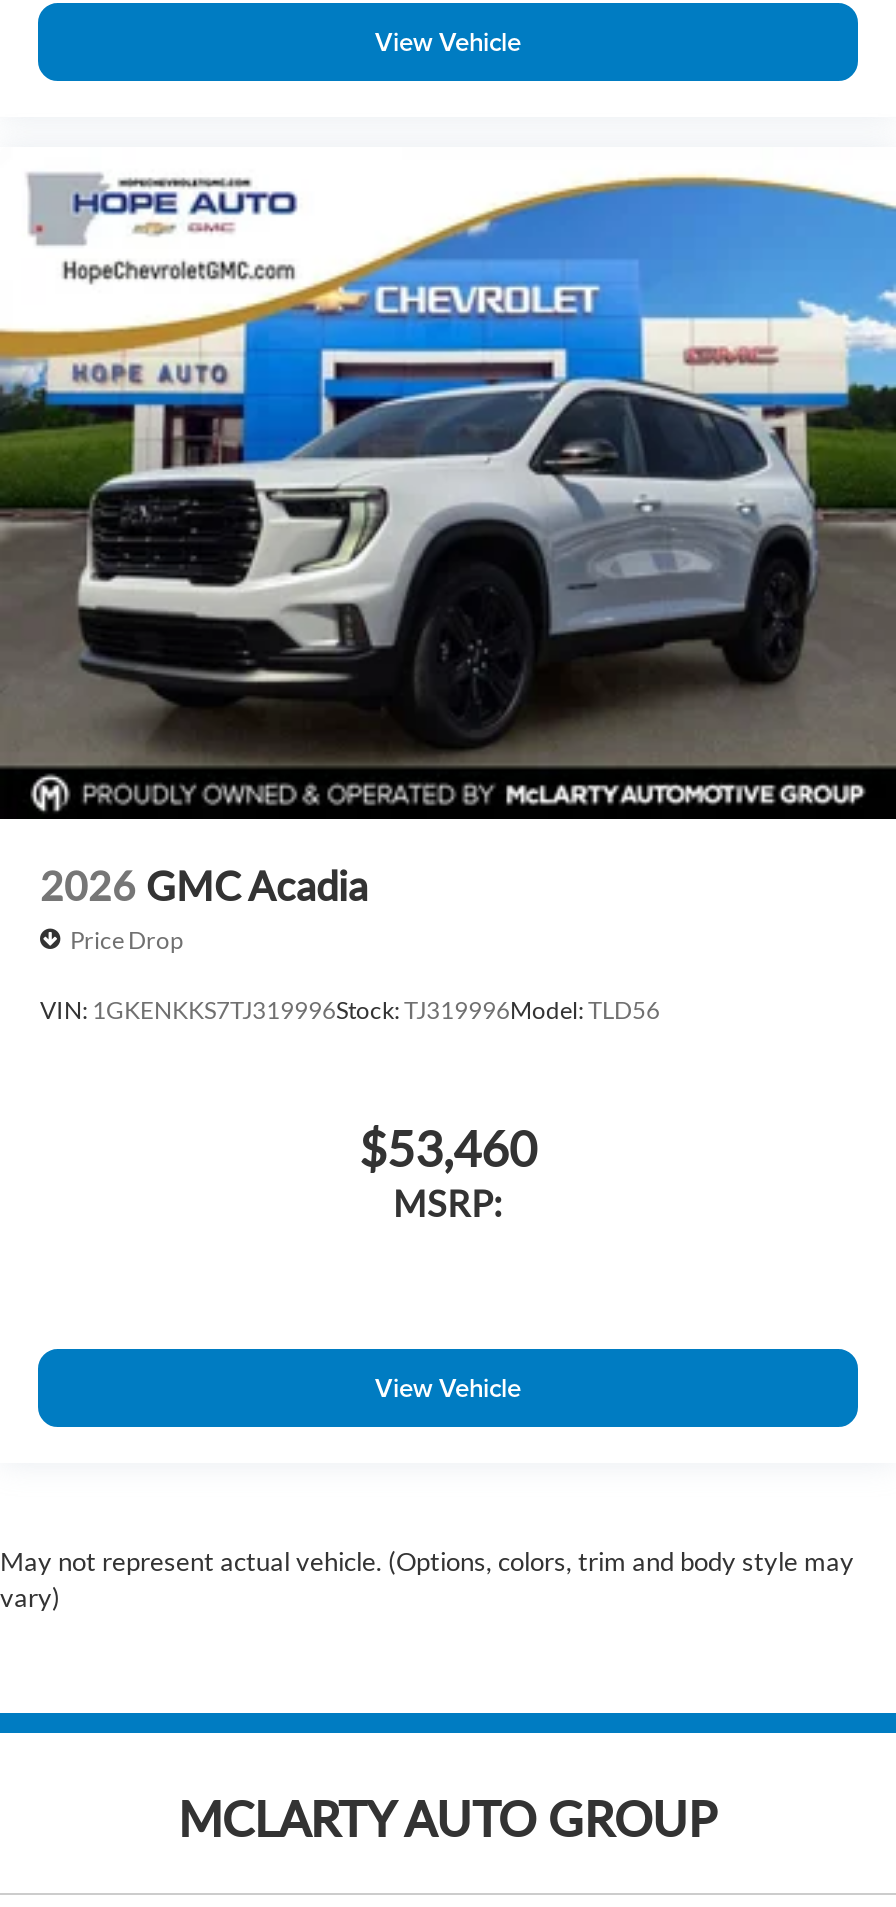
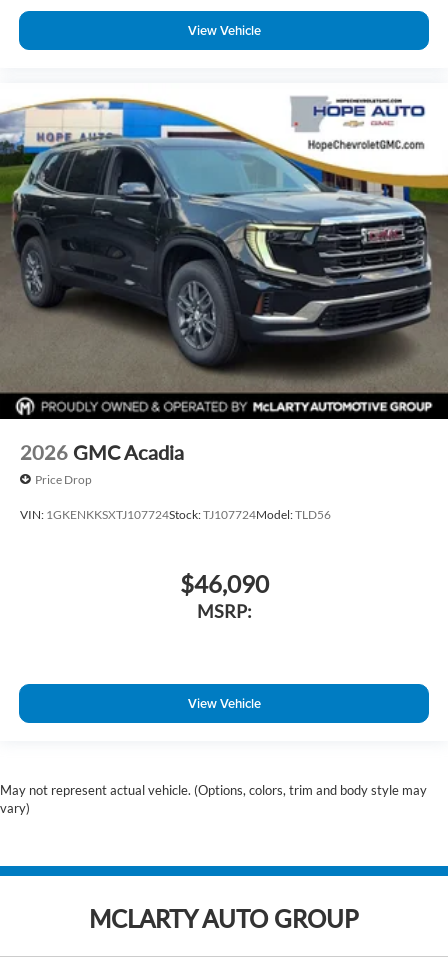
- [image]
+ [image]

- VIN: 1GKENKKS7TJ319996Stock:TJ319996Model:TLD56
+ VIN: 1GKENKKSXTJ107724Stock:TJ107724Model:TLD56

- $53,460
+ $46,090
